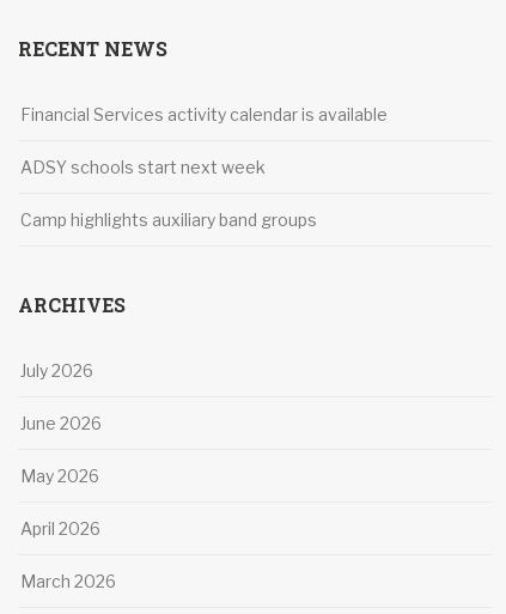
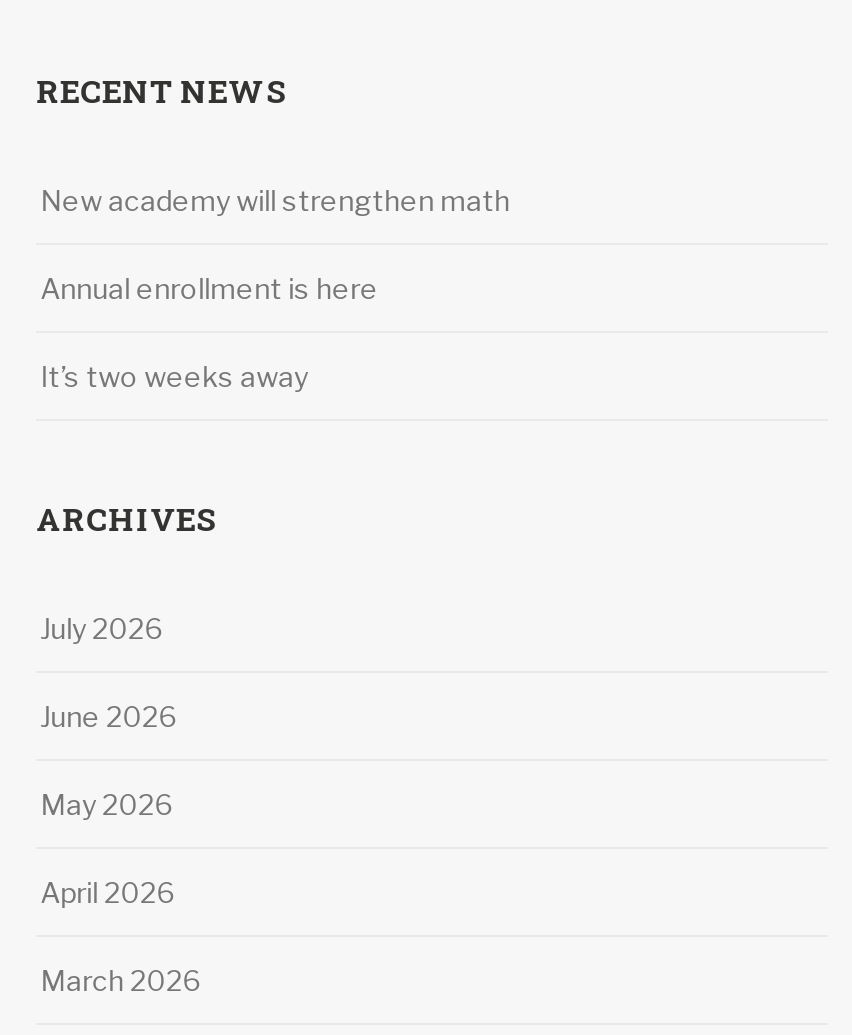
- Financial Services activity calendar is available
+ New academy will strengthen math

- ADSY schools start next week
+ Annual enrollment is here

- Camp highlights auxiliary band groups
+ It’s two weeks away
